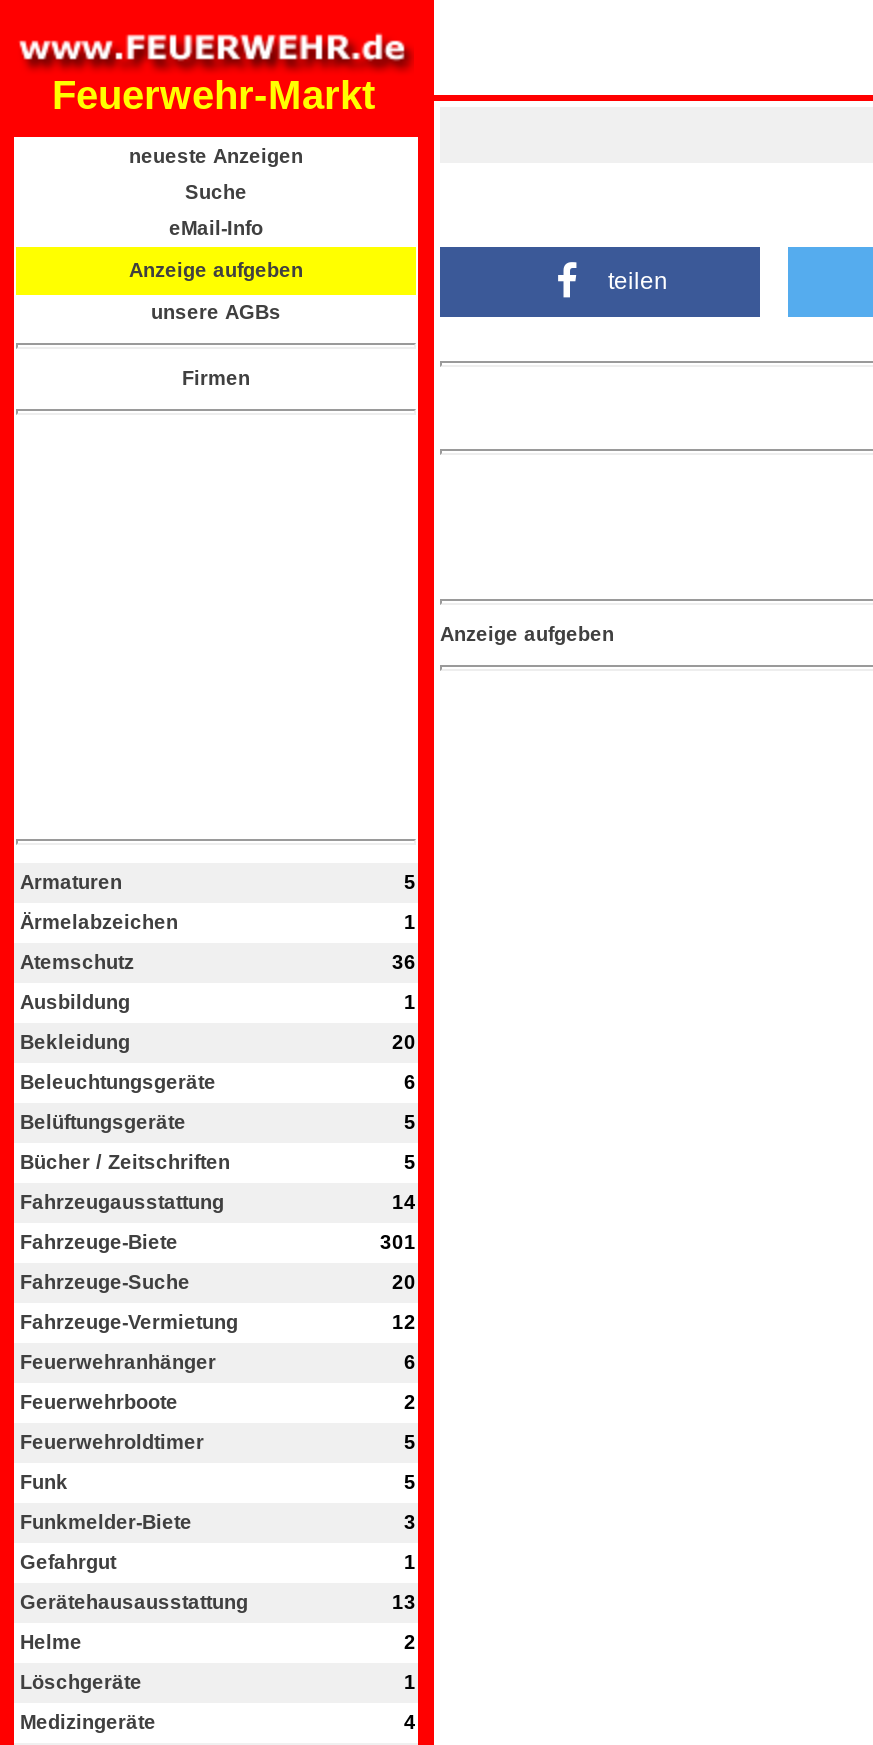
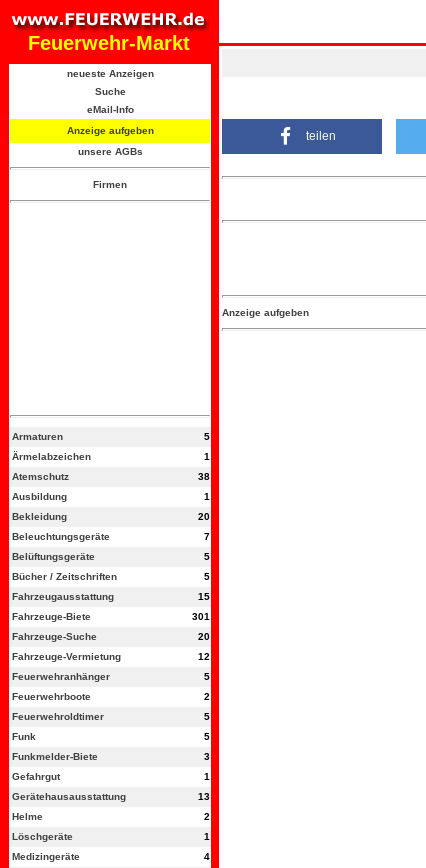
- 36
+ 38

- 6
+ 7

- 14
+ 15

- 6
+ 5
